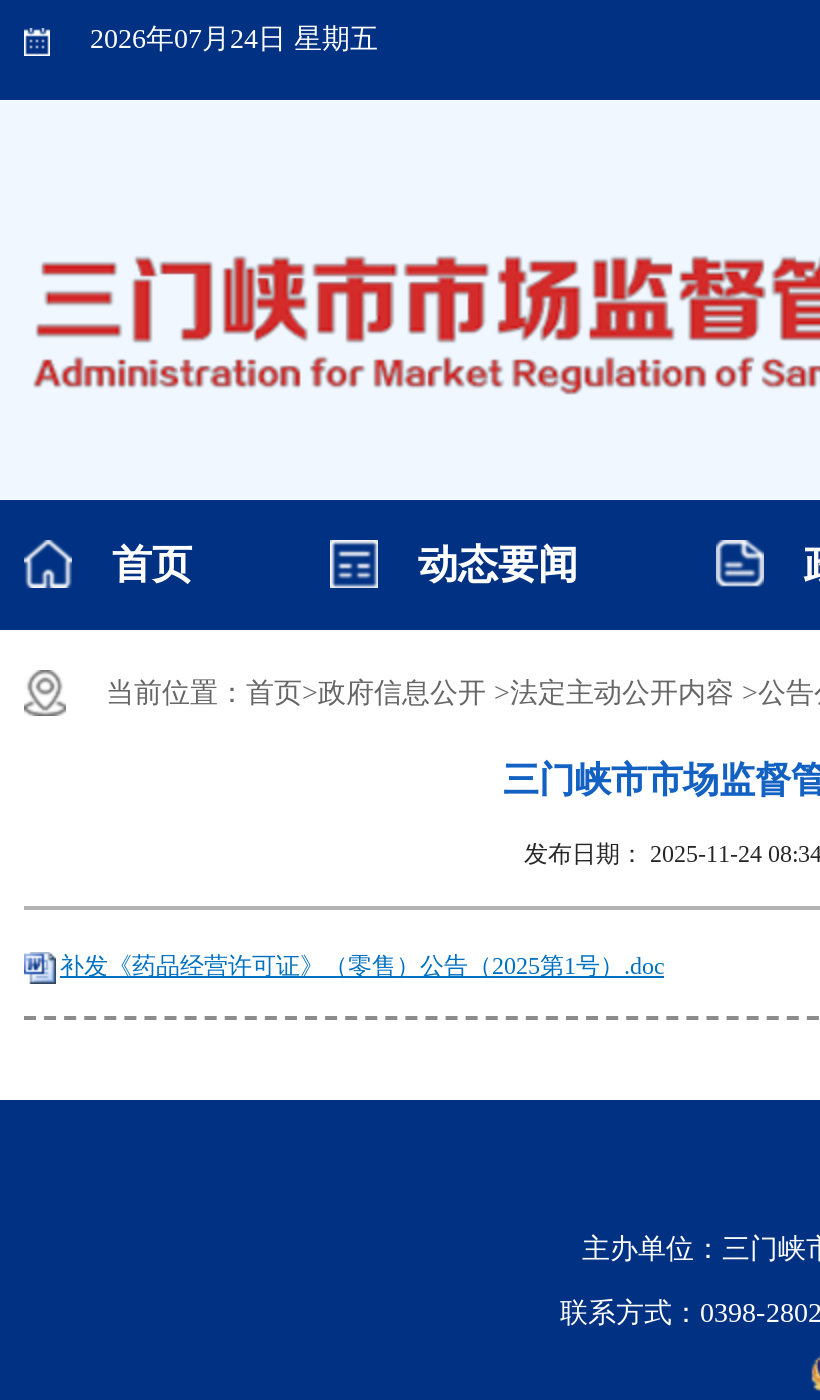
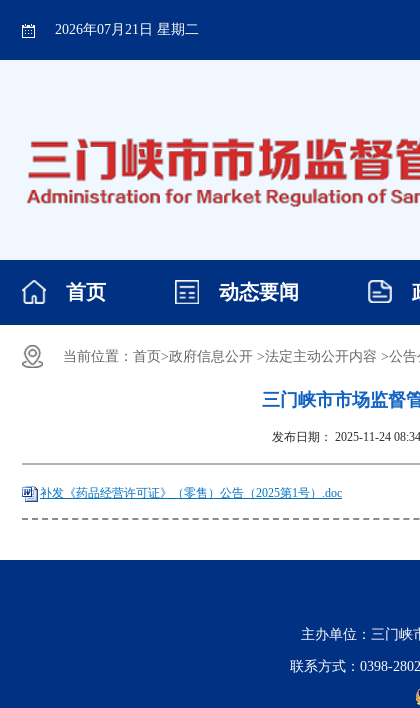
- 2026年07月24日 星期五
+ 2026年07月21日 星期二
